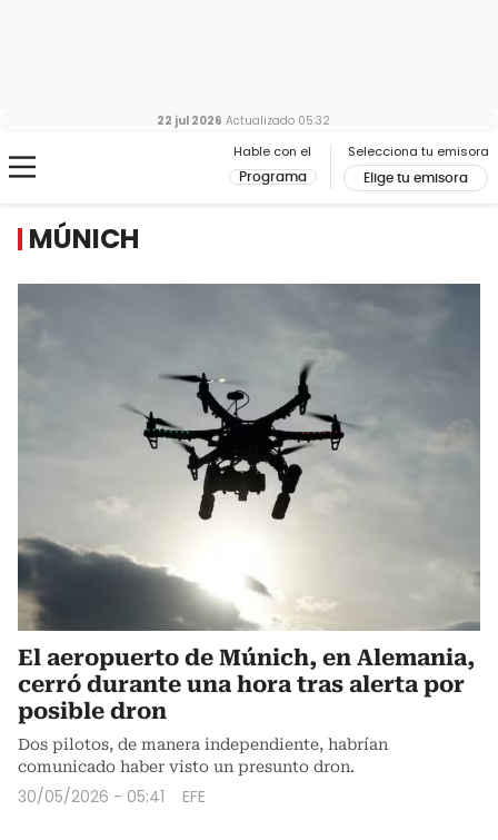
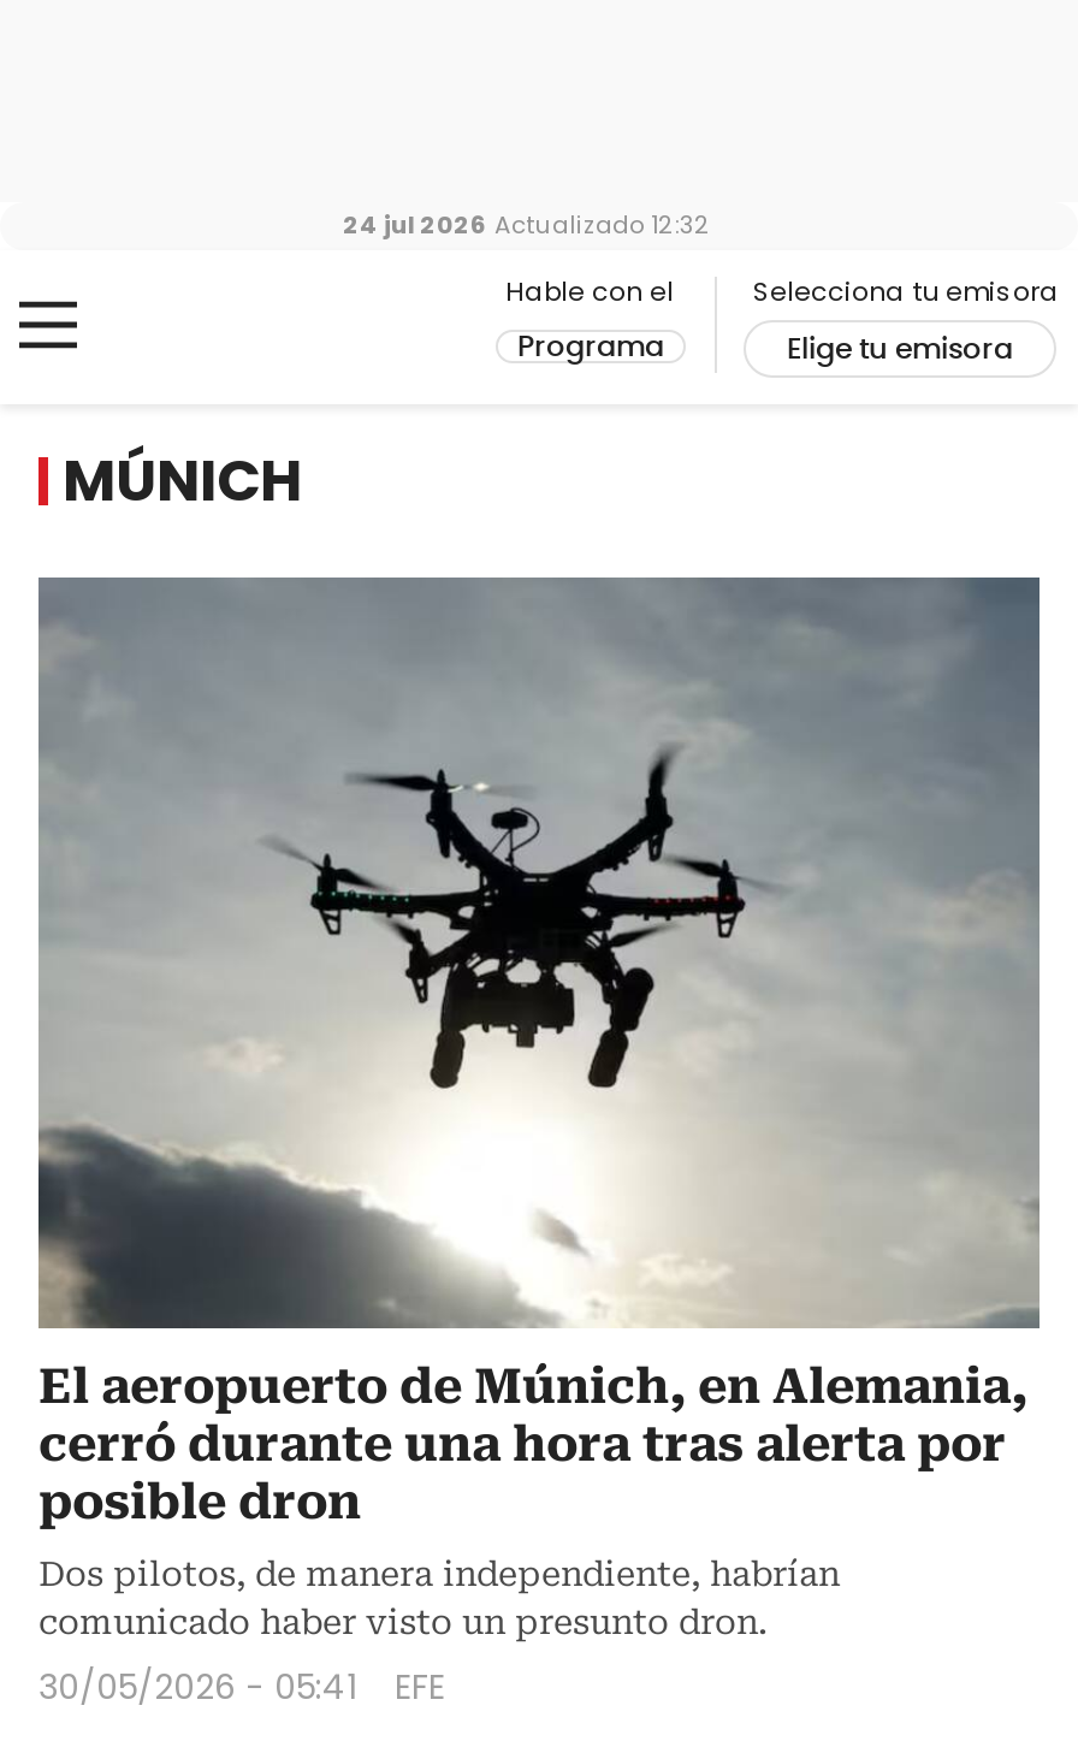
- 22 jul 2026 Actualizado 05:32
+ 24 jul 2026 Actualizado 12:32
